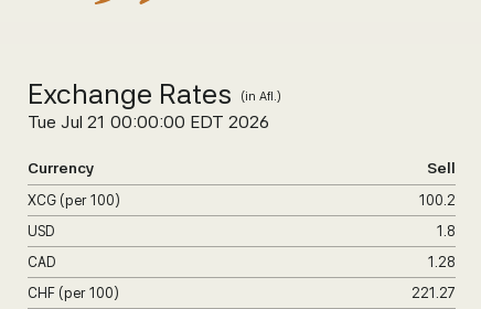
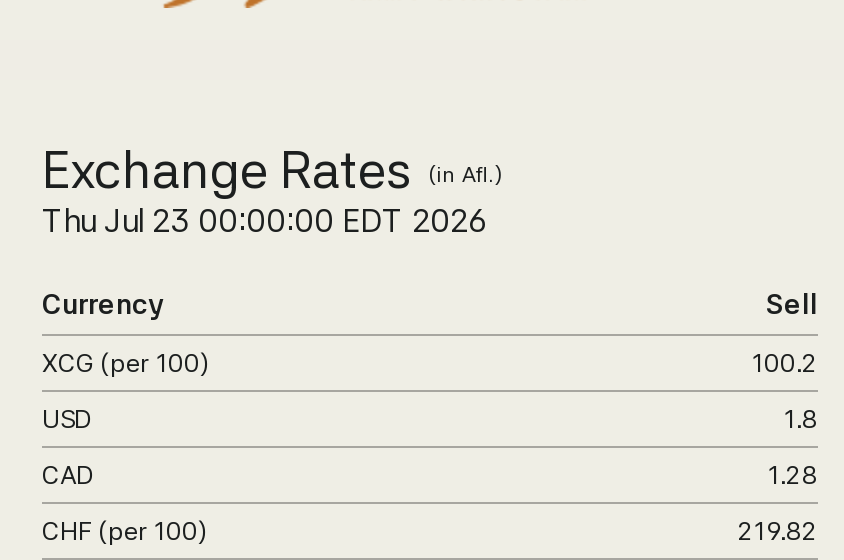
- Tue Jul 21 00:00:00 EDT 2026
+ Thu Jul 23 00:00:00 EDT 2026

- 221.27
+ 219.82
